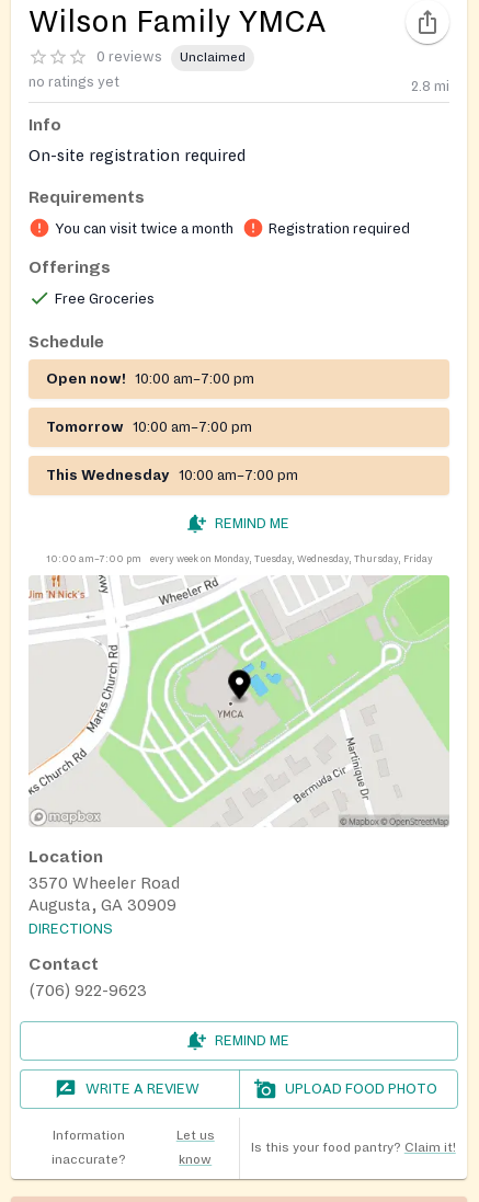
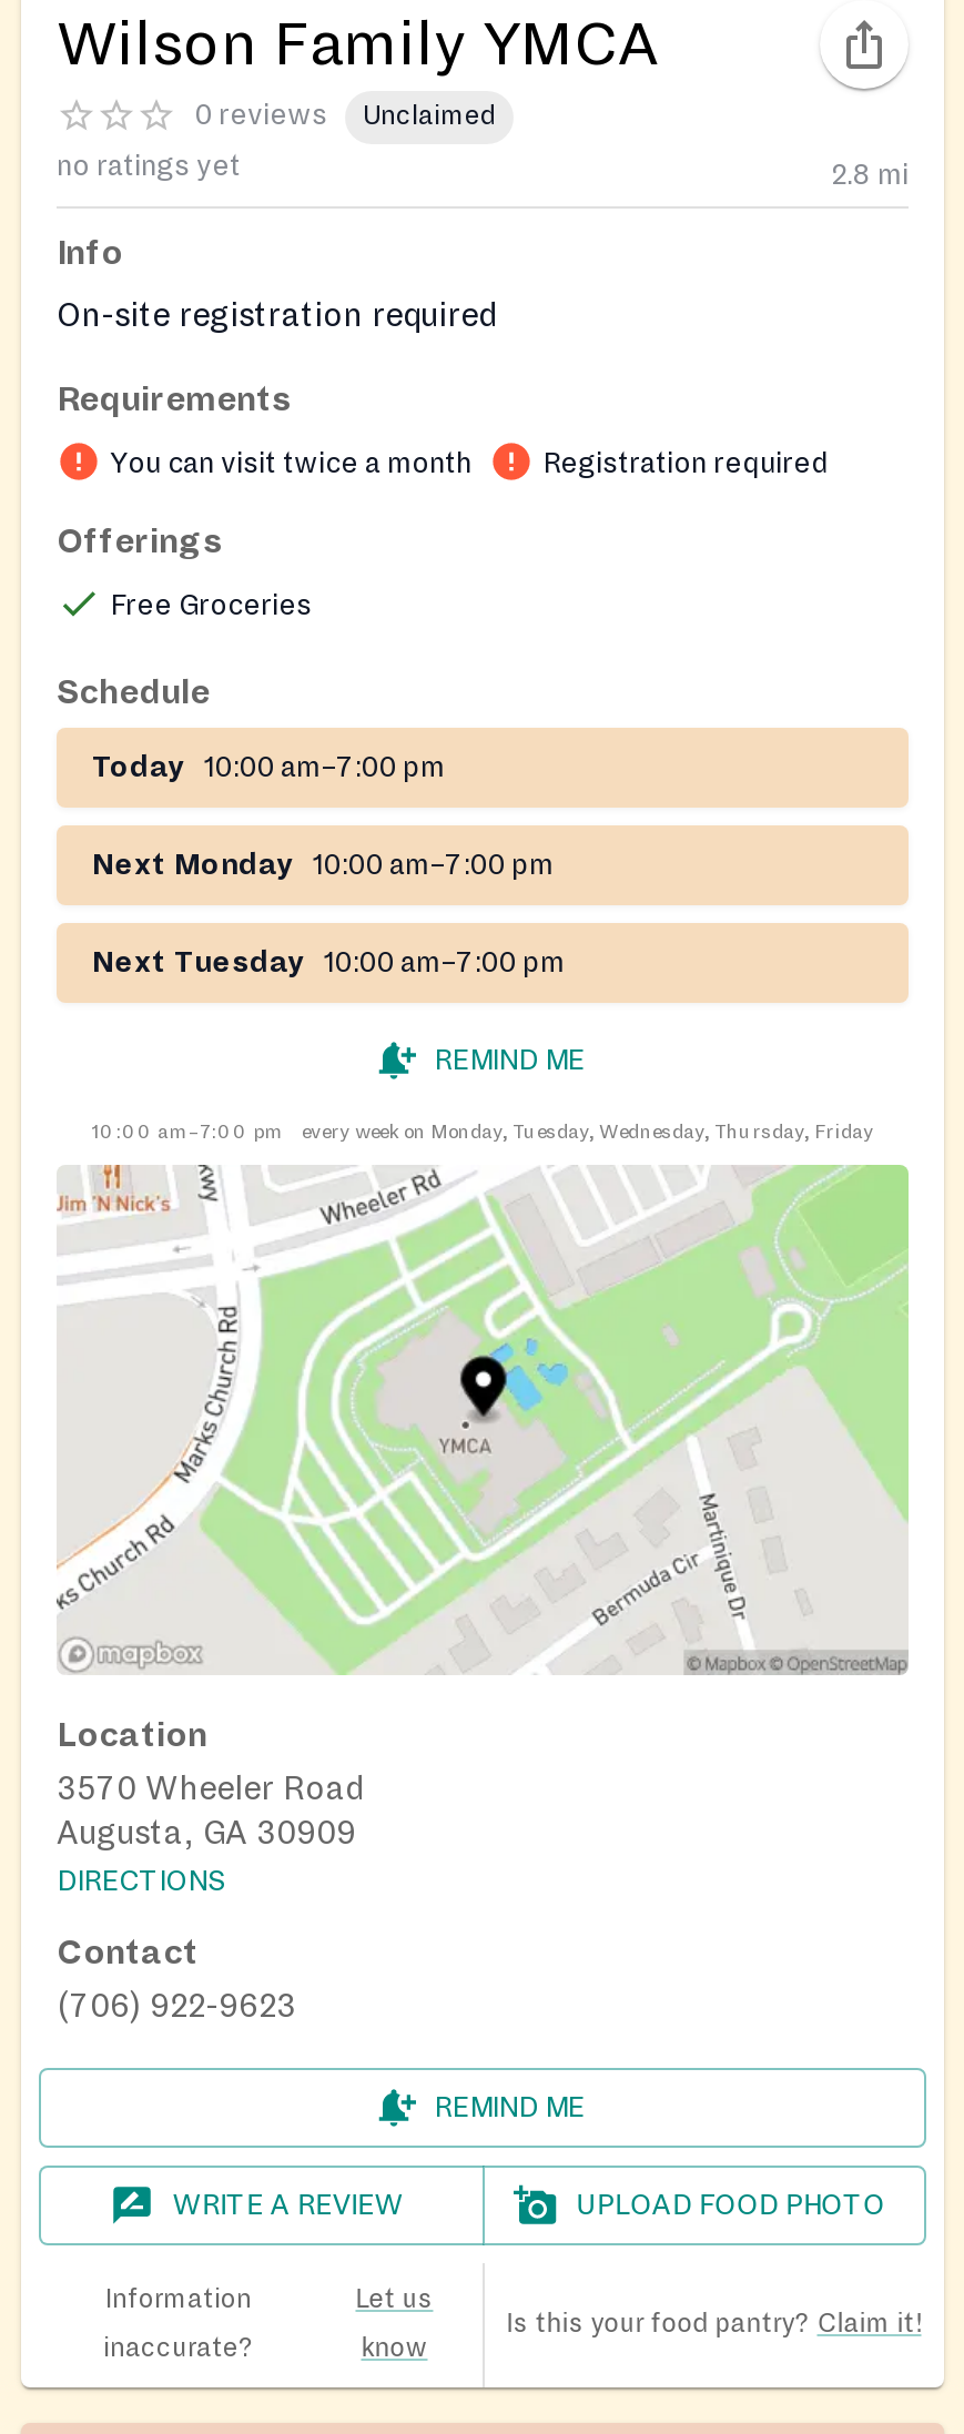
- Open now! 10:00 am–7:00 pm
+ Today 10:00 am–7:00 pm

- Tomorrow 10:00 am–7:00 pm
+ Next Monday 10:00 am–7:00 pm

- This Wednesday 10:00 am–7:00 pm
+ Next Tuesday 10:00 am–7:00 pm
